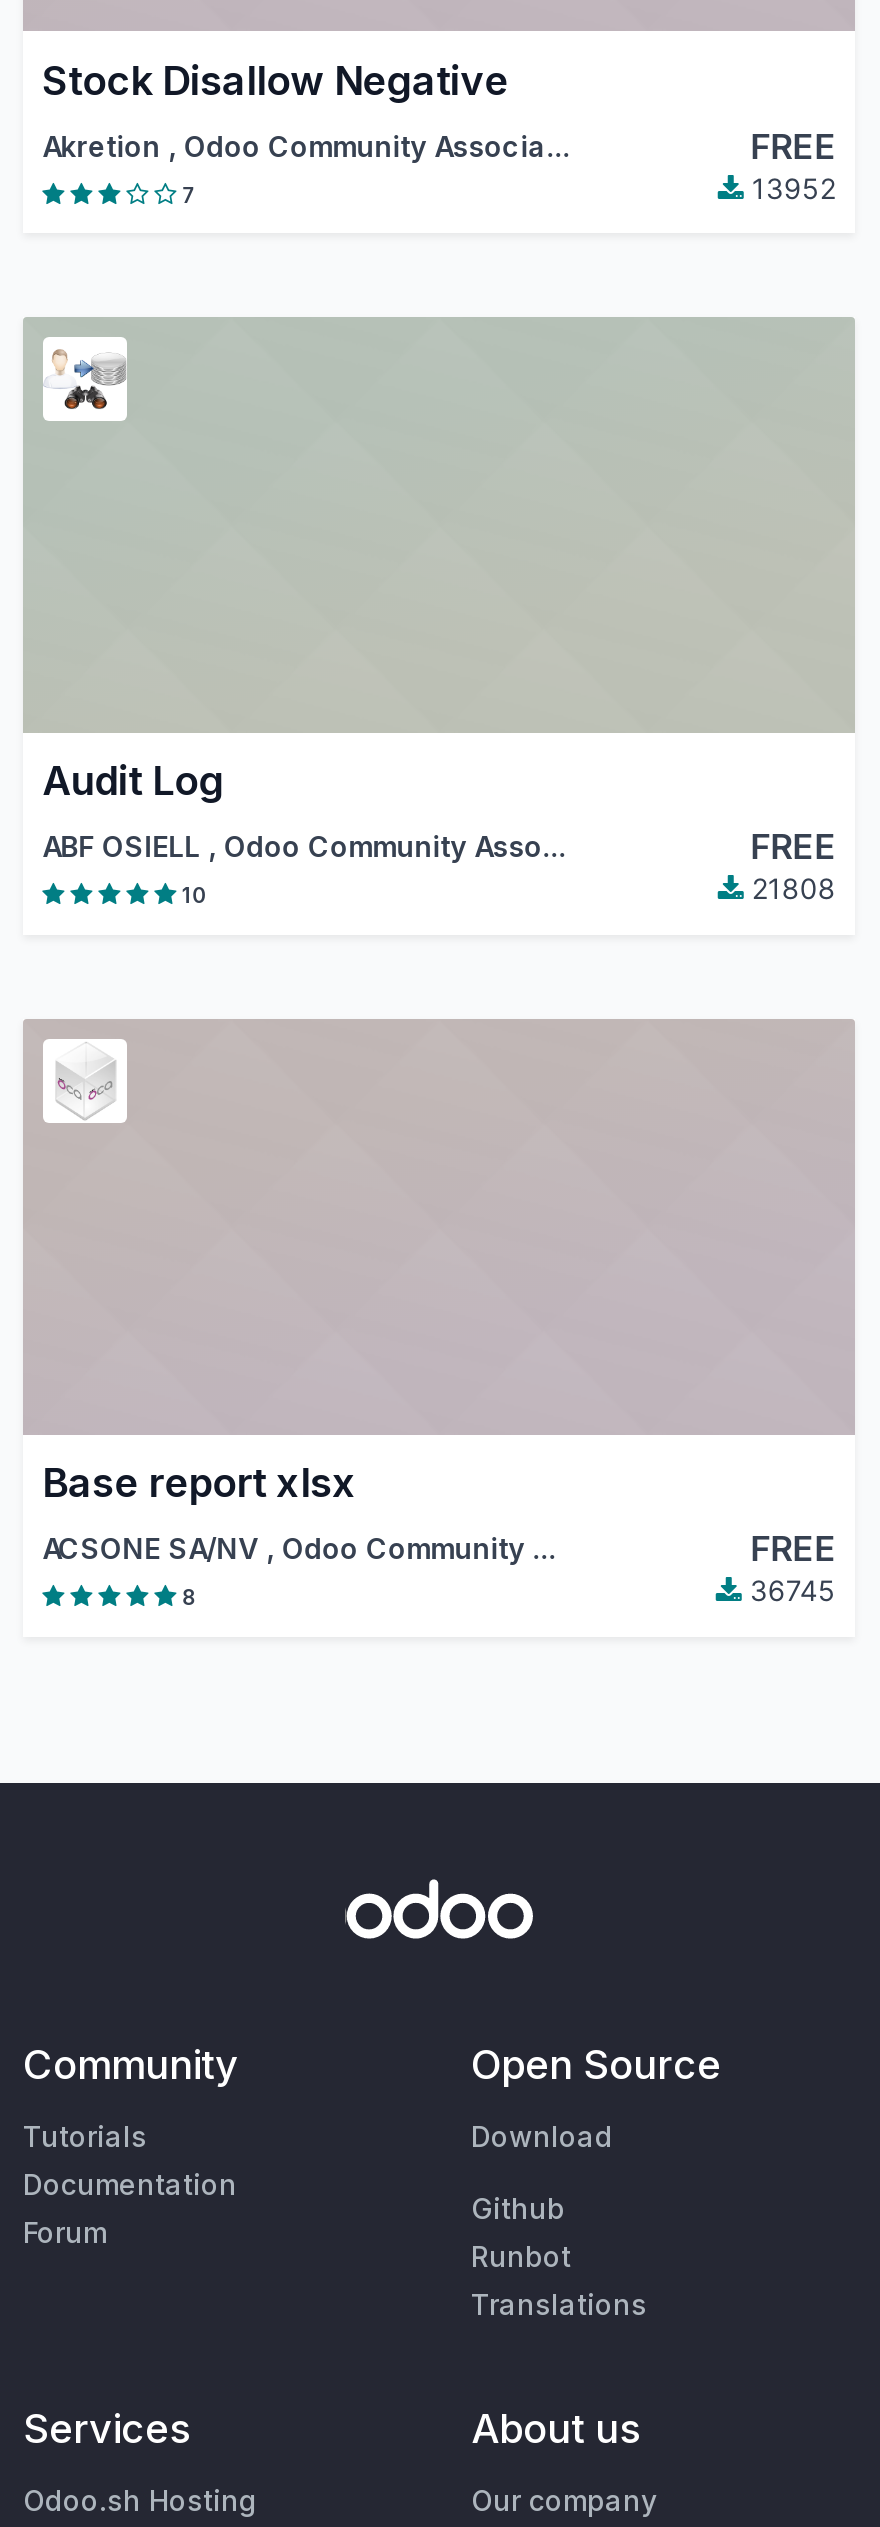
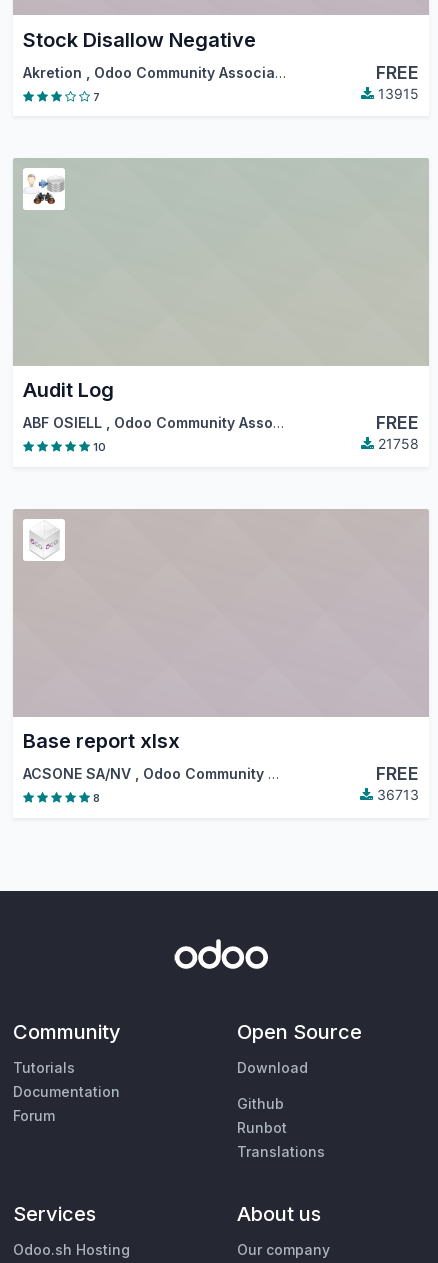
- 13952
+ 13915

- 21808
+ 21758

- 36745
+ 36713
